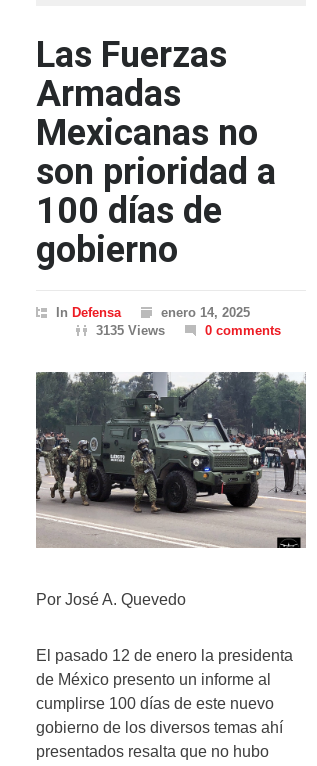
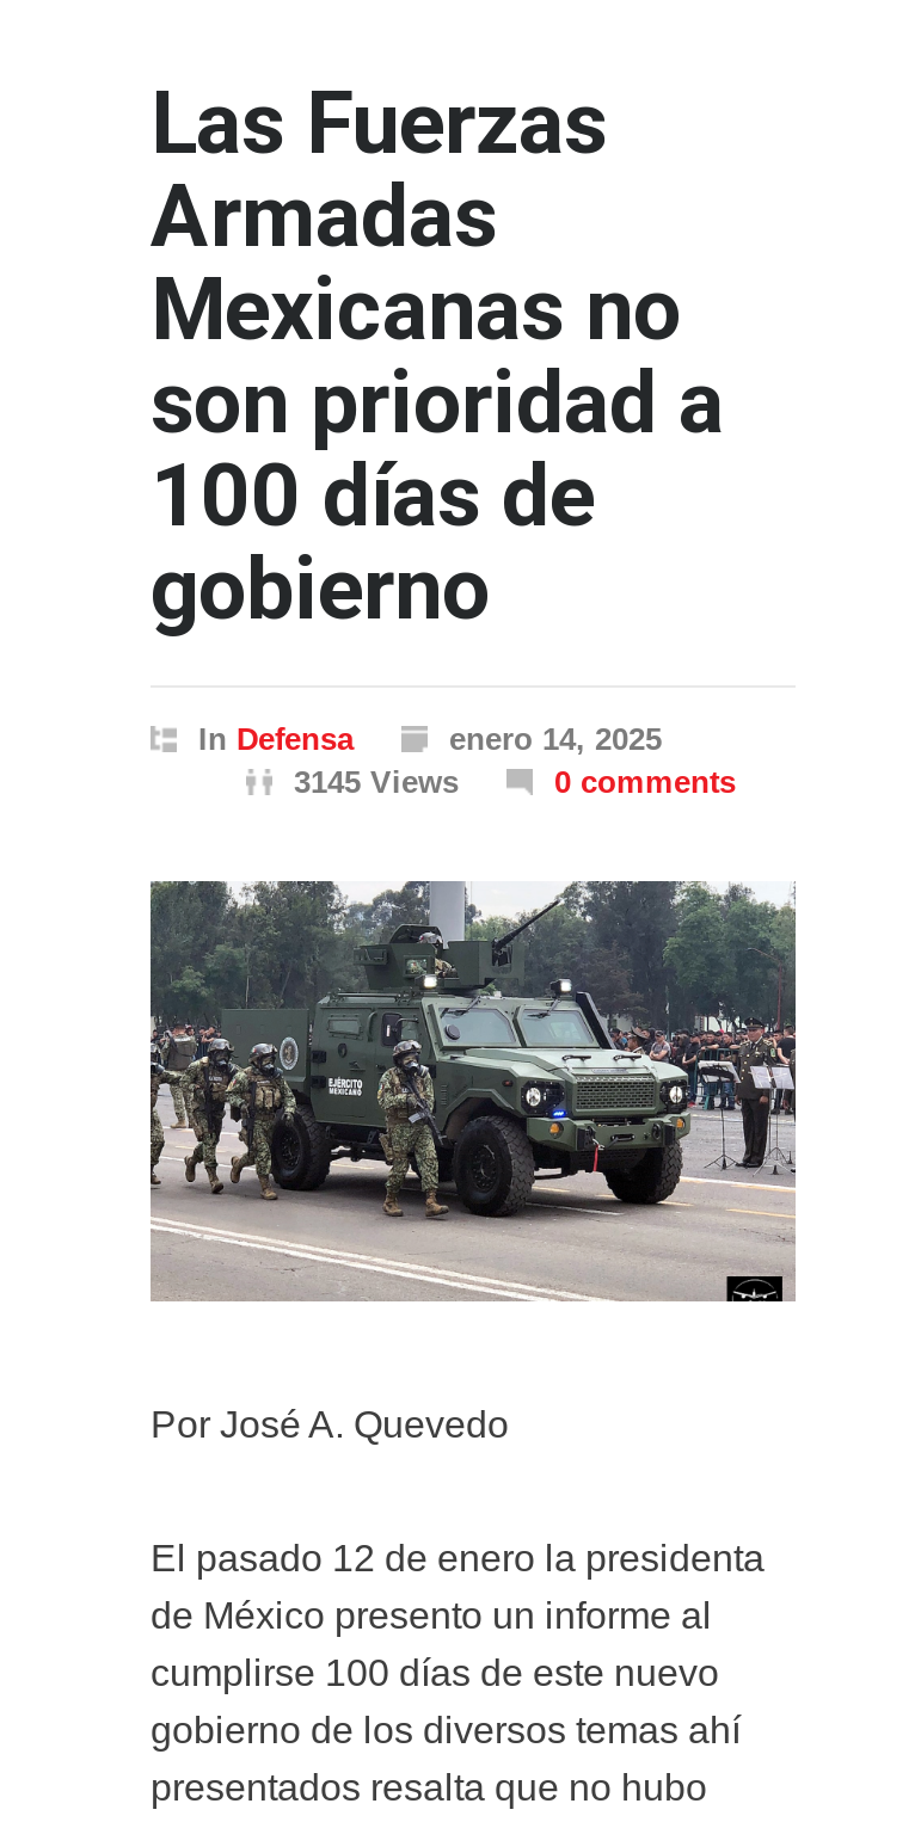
- 3135 Views
+ 3145 Views
